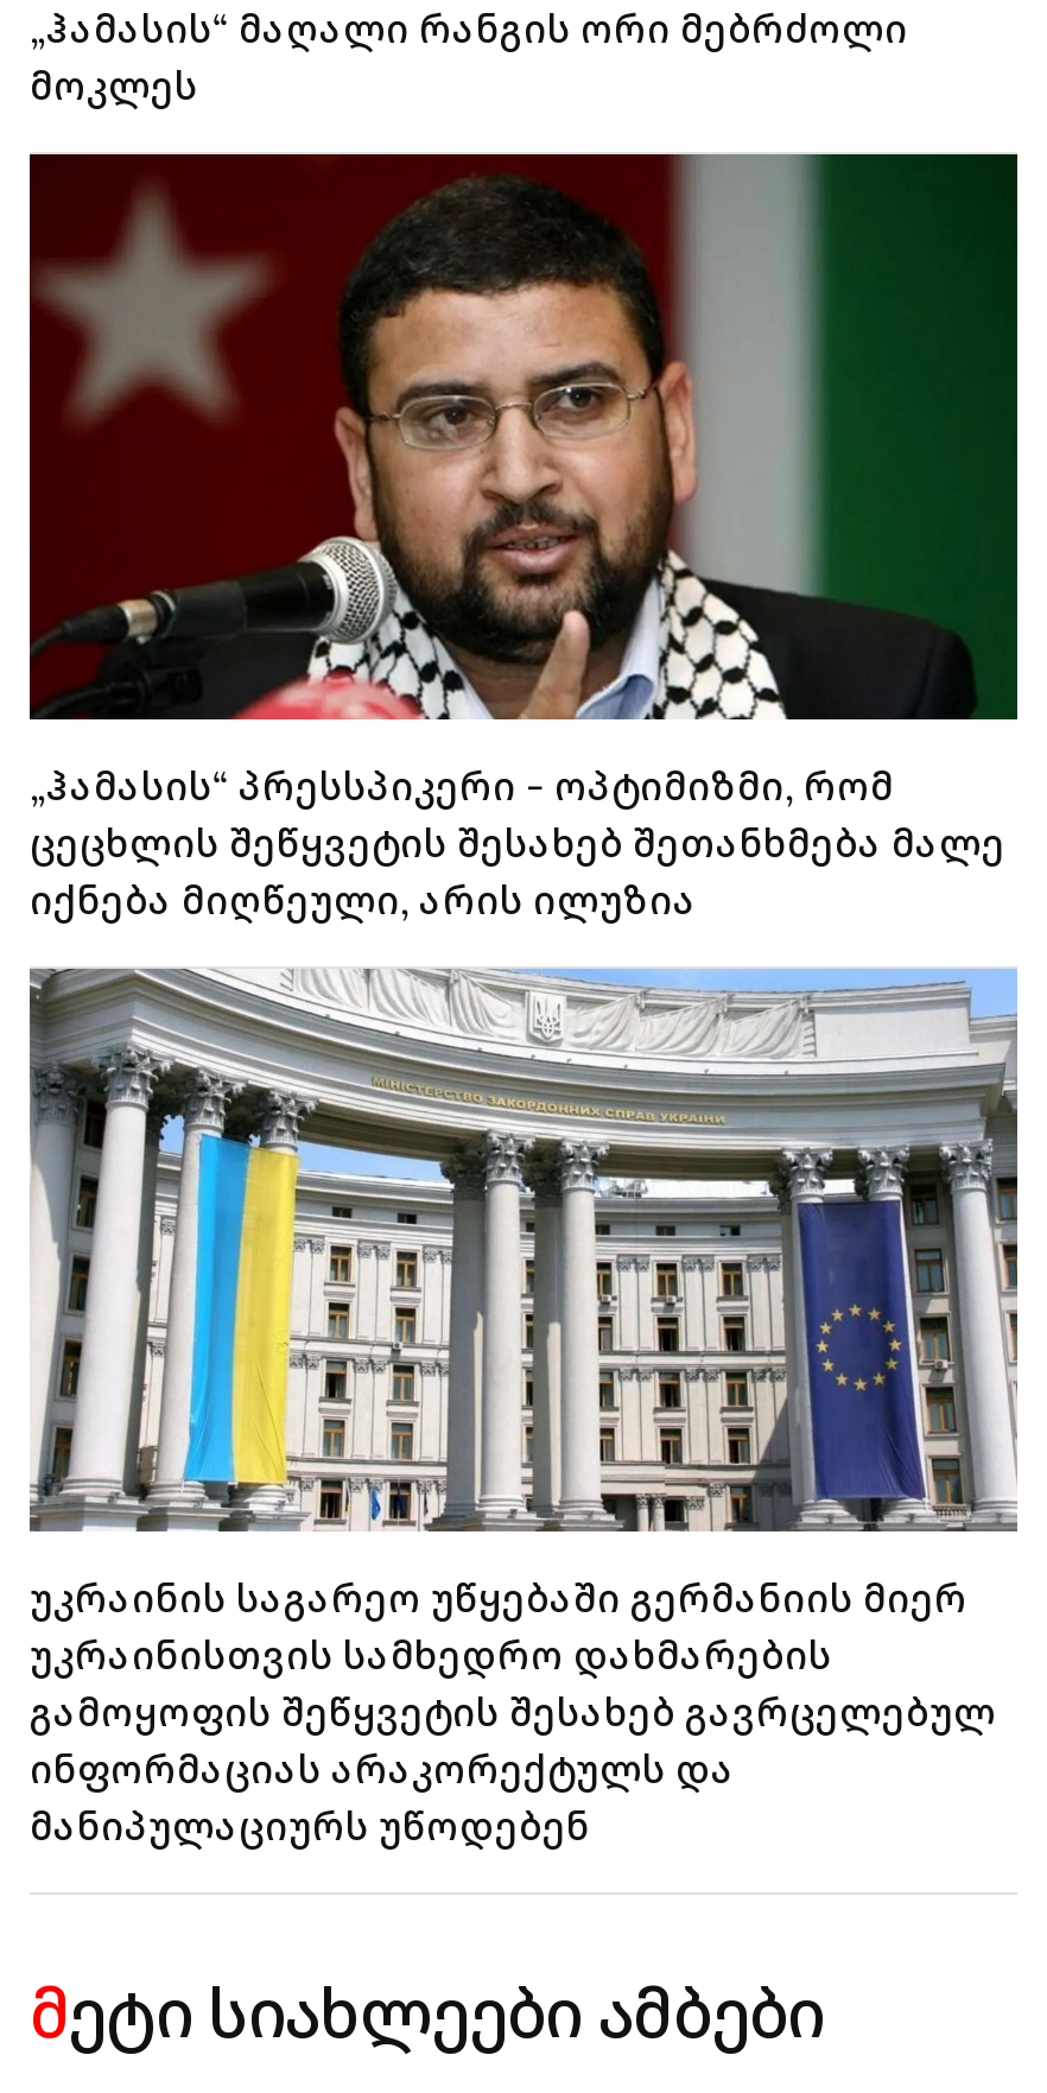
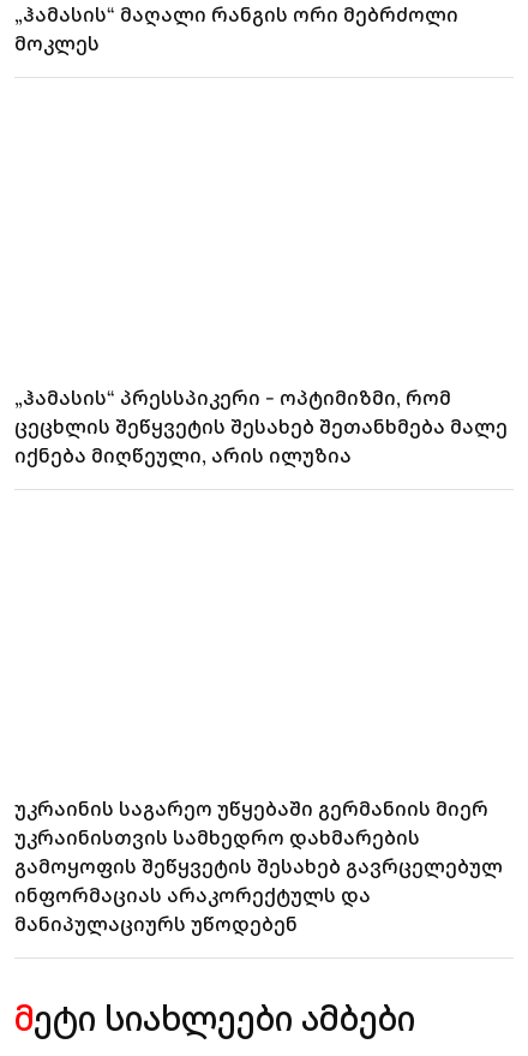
- [image]

- [image]
